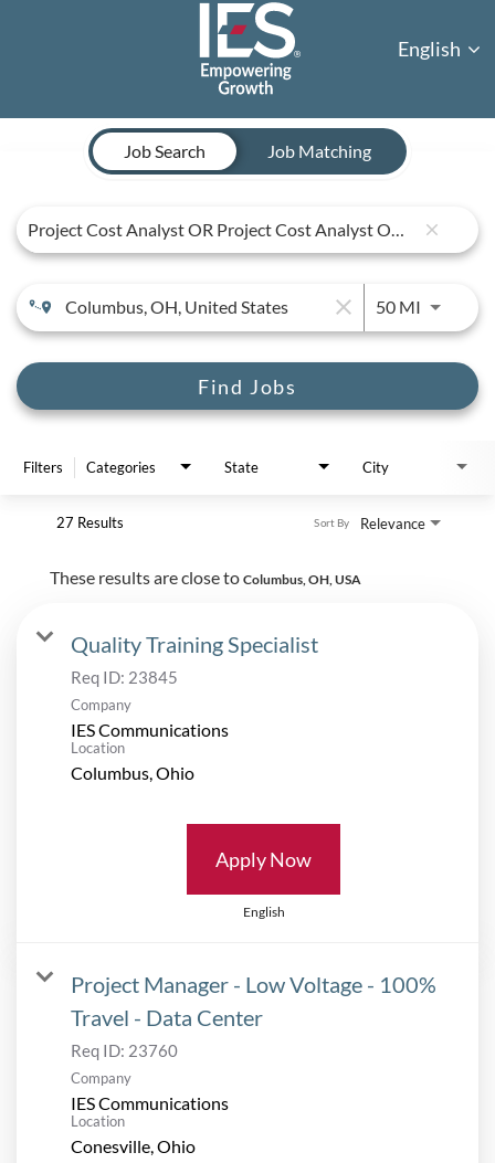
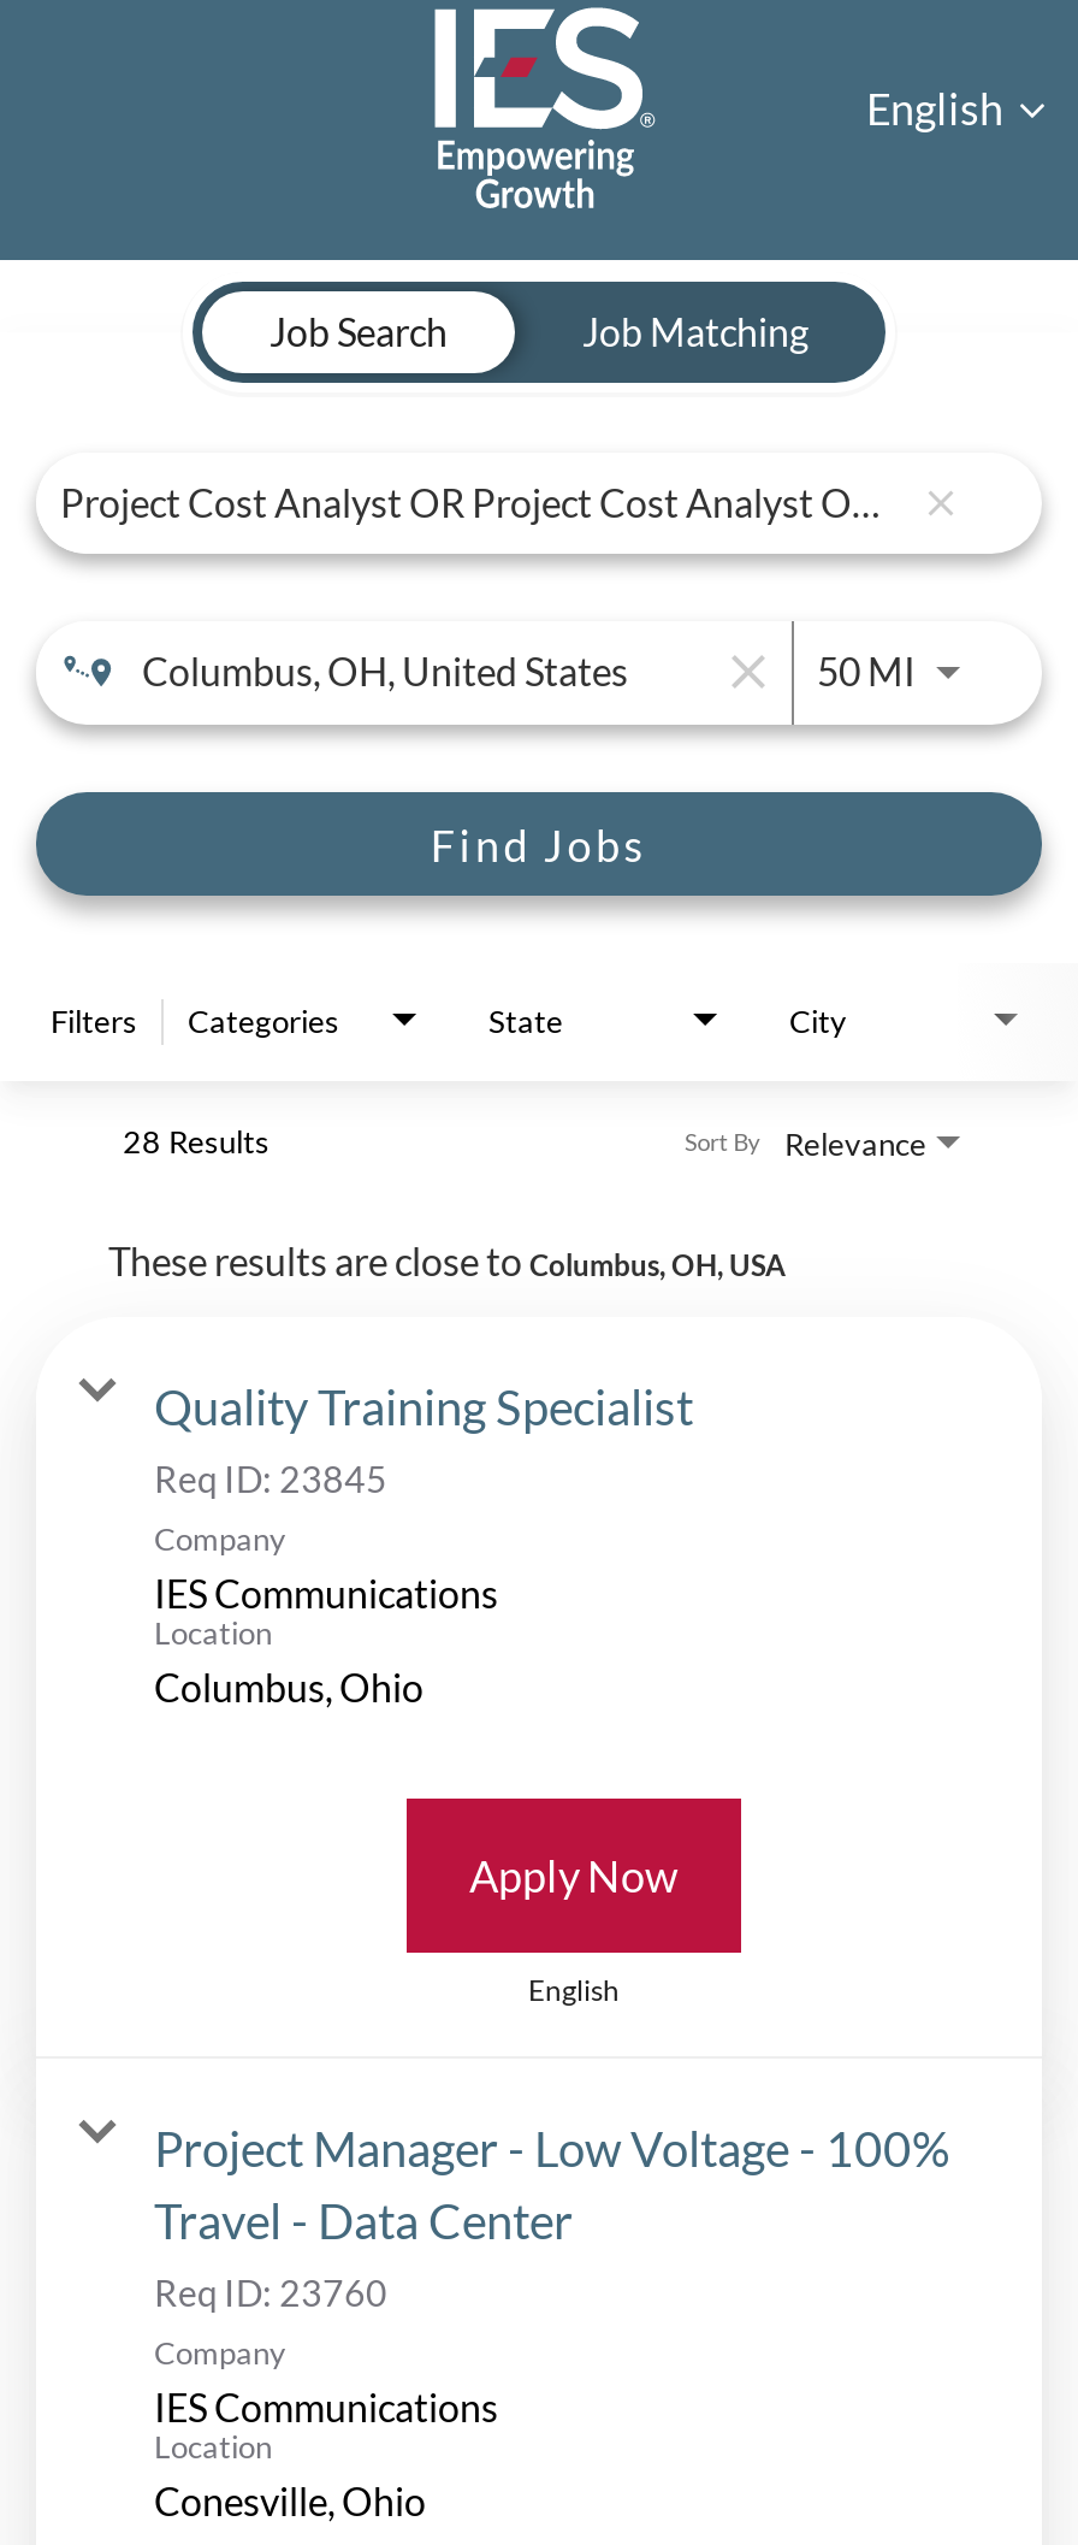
- 27 Results
+ 28 Results
